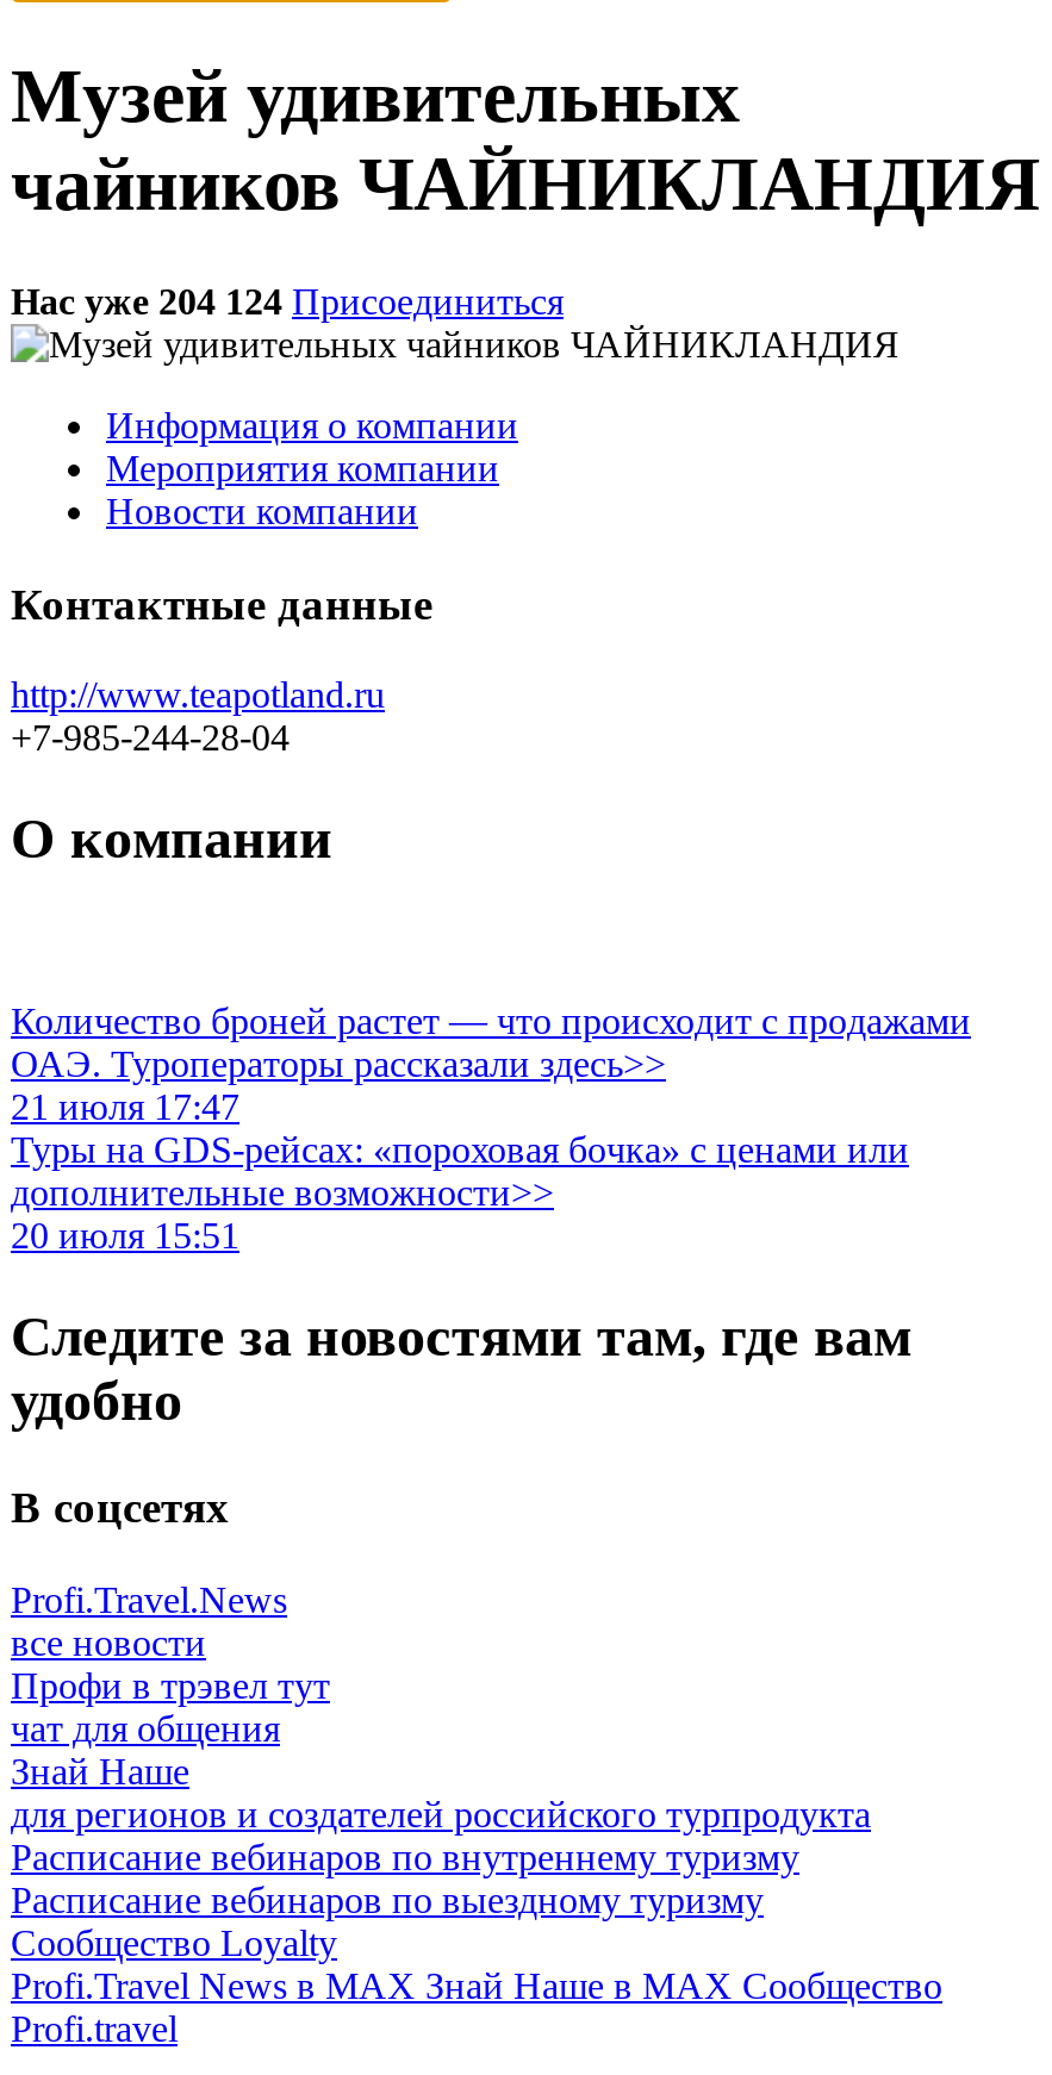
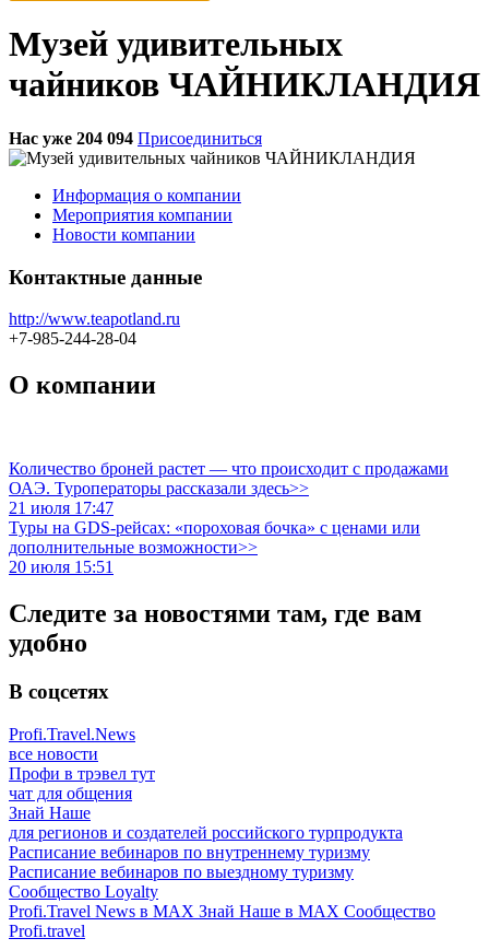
- Нас уже 204 124 Присоединиться
+ Нас уже 204 094 Присоединиться
